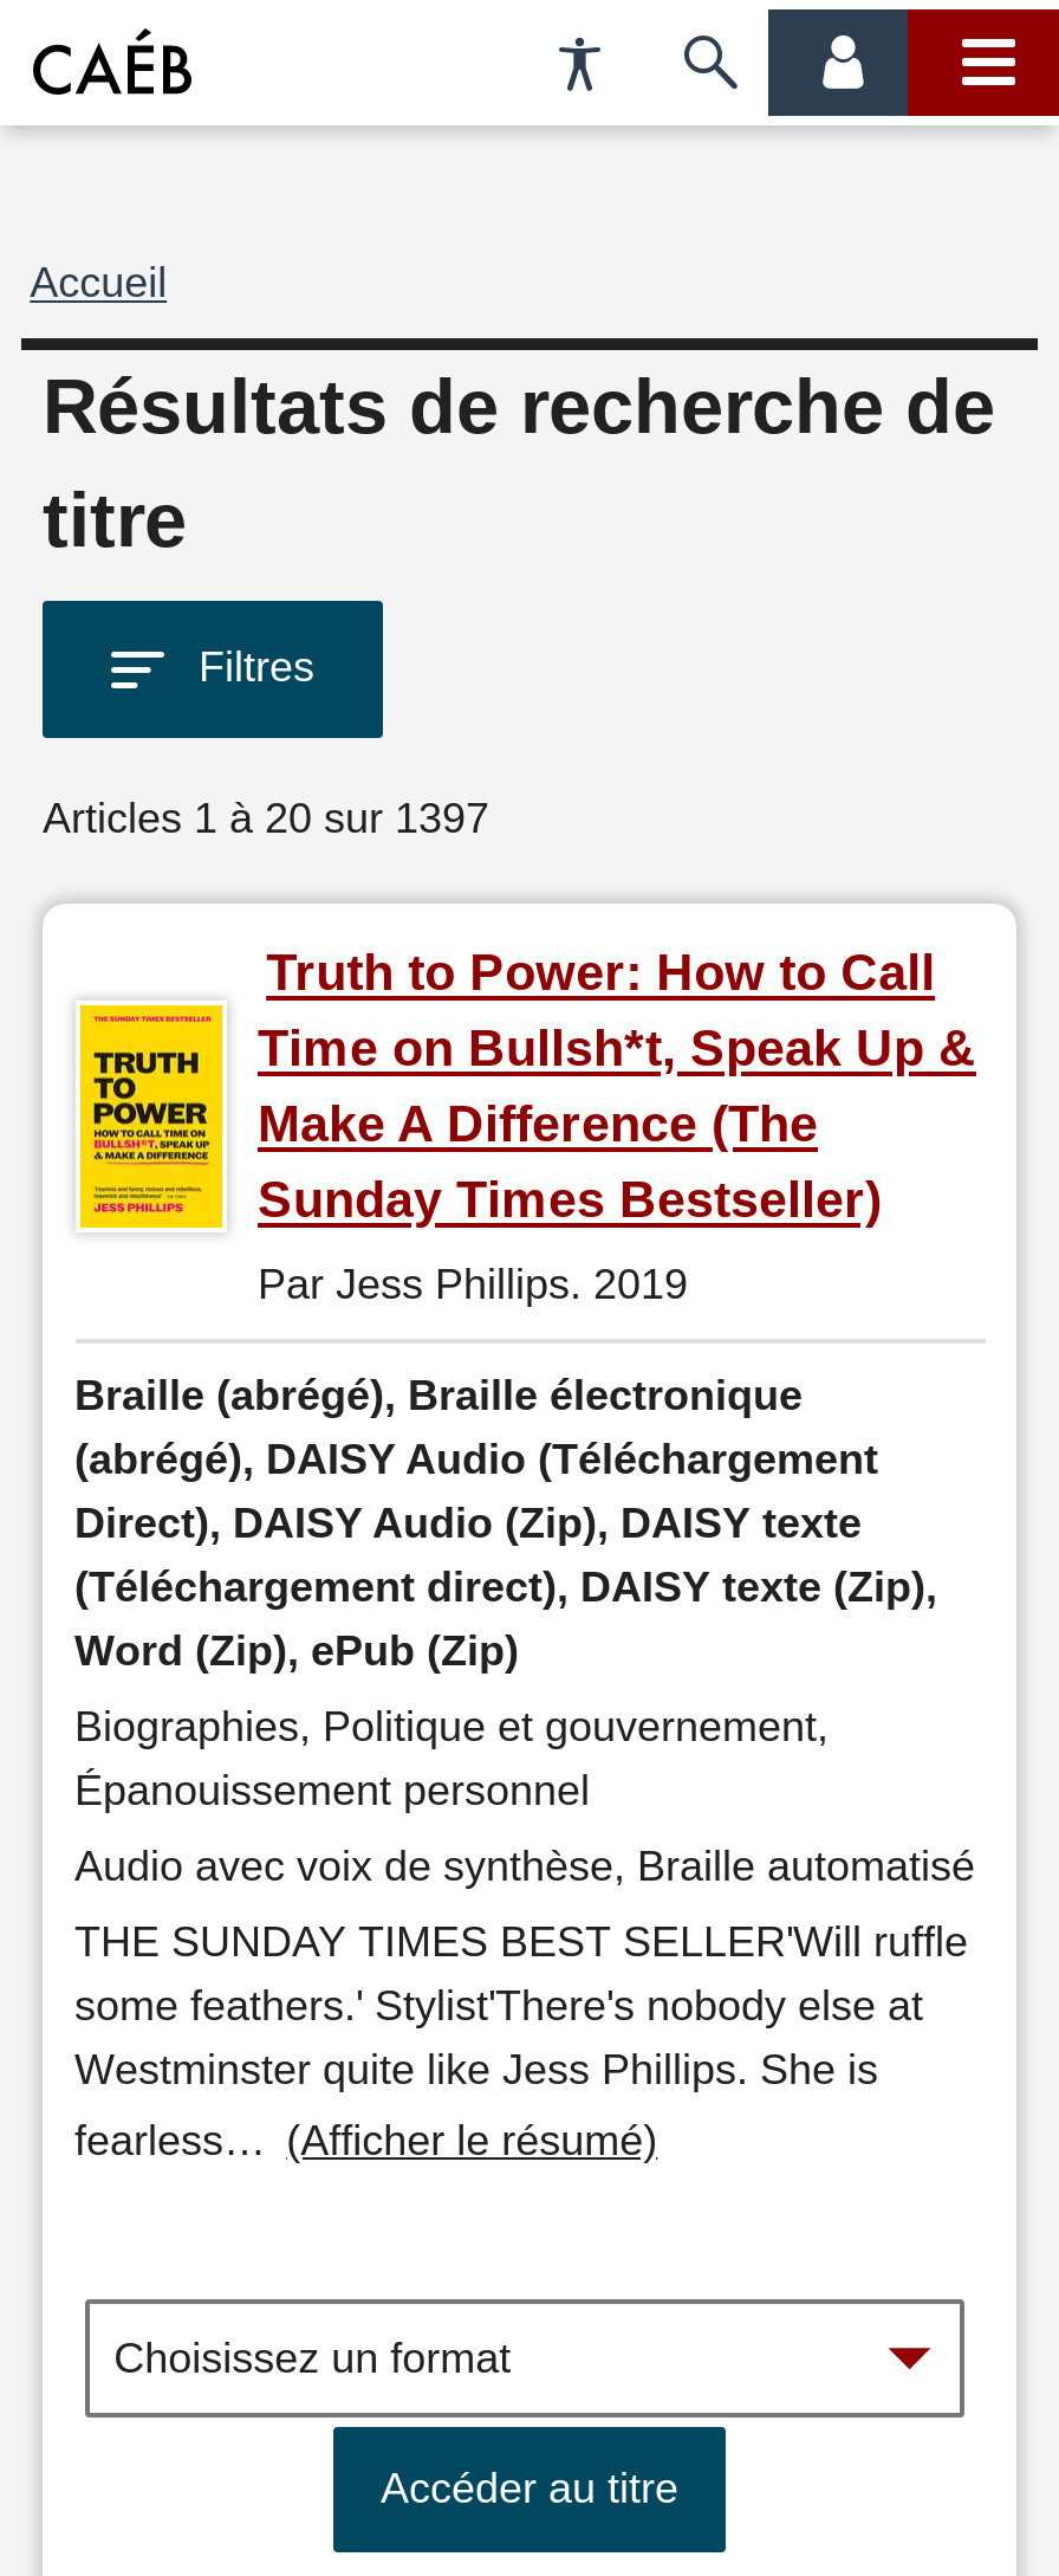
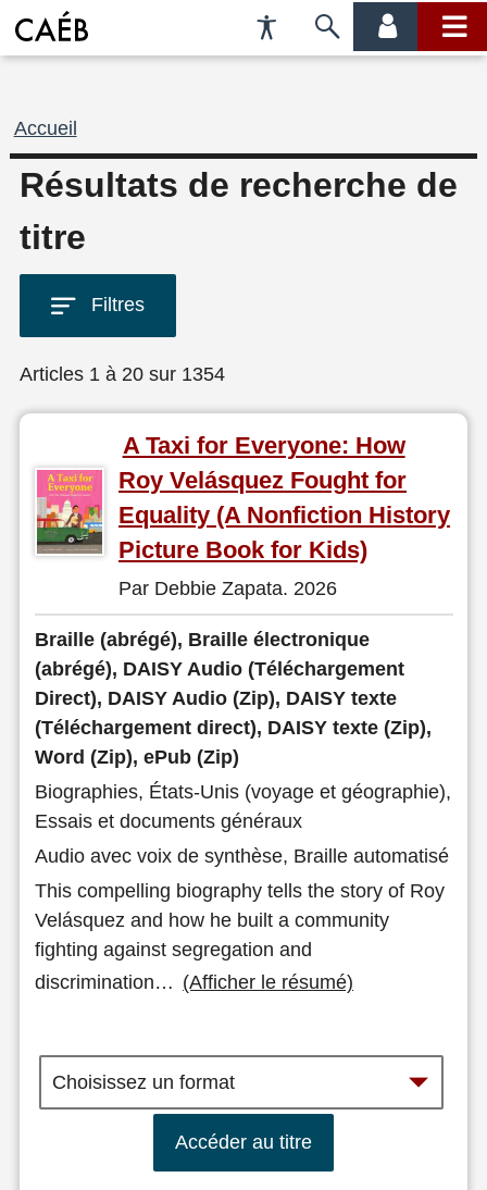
- Articles 1 à 20 sur 1397
+ Articles 1 à 20 sur 1354

- [image]
- Truth to Power: How to Call
- Time on Bullsh*t, Speak Up &
- Make A Difference (The
- Sunday Times Bestseller)
+ [image]
+ A Taxi for Everyone: How
+ Roy Velásquez Fought for
+ Equality (A Nonfiction History
+ Picture Book for Kids)

- Par Jess Phillips. 2019
+ Par Debbie Zapata. 2026

- Biographies, Politique et gouvernement,
- Épanouissement personnel
+ Biographies, États-Unis (voyage et géographie),
+ Essais et documents généraux

- THE SUNDAY TIMES BEST SELLER'Will ruffle
- some feathers.' Stylist'There's nobody else at
- Westminster quite like Jess Phillips. She is
+ This compelling biography tells the story of Roy
+ Velásquez and how he built a community
+ fighting against segregation and

- fearless … (Afficher le résumé)
+ discrimination … (Afficher le résumé)
